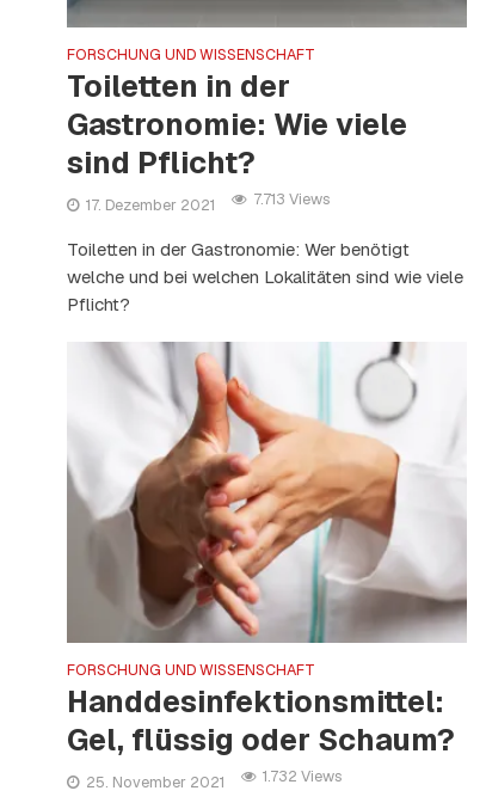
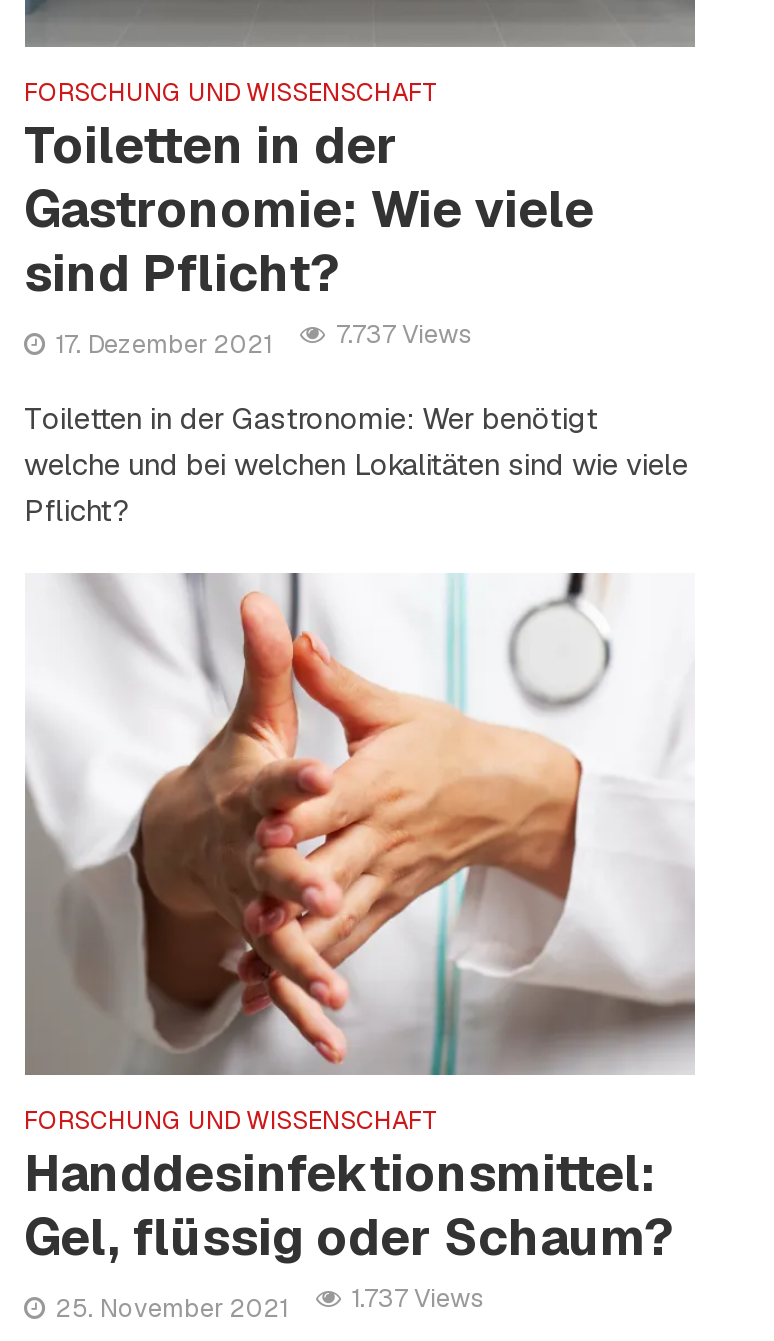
- 17. Dezember 2021 7.713 Views
+ 17. Dezember 2021 7.737 Views

- 25. November 2021 1.732 Views
+ 25. November 2021 1.737 Views
